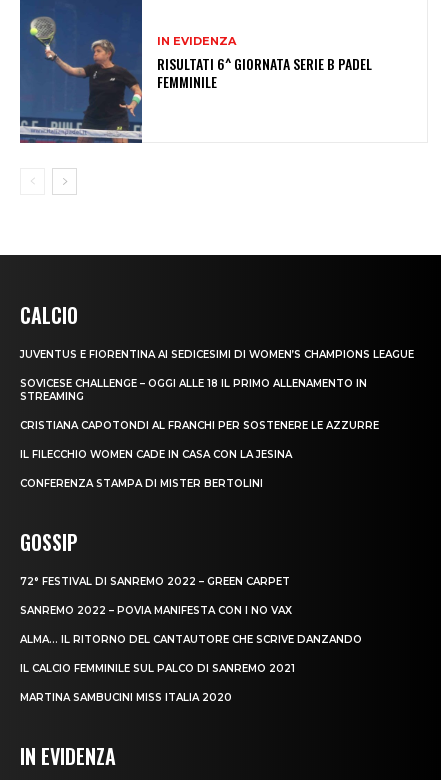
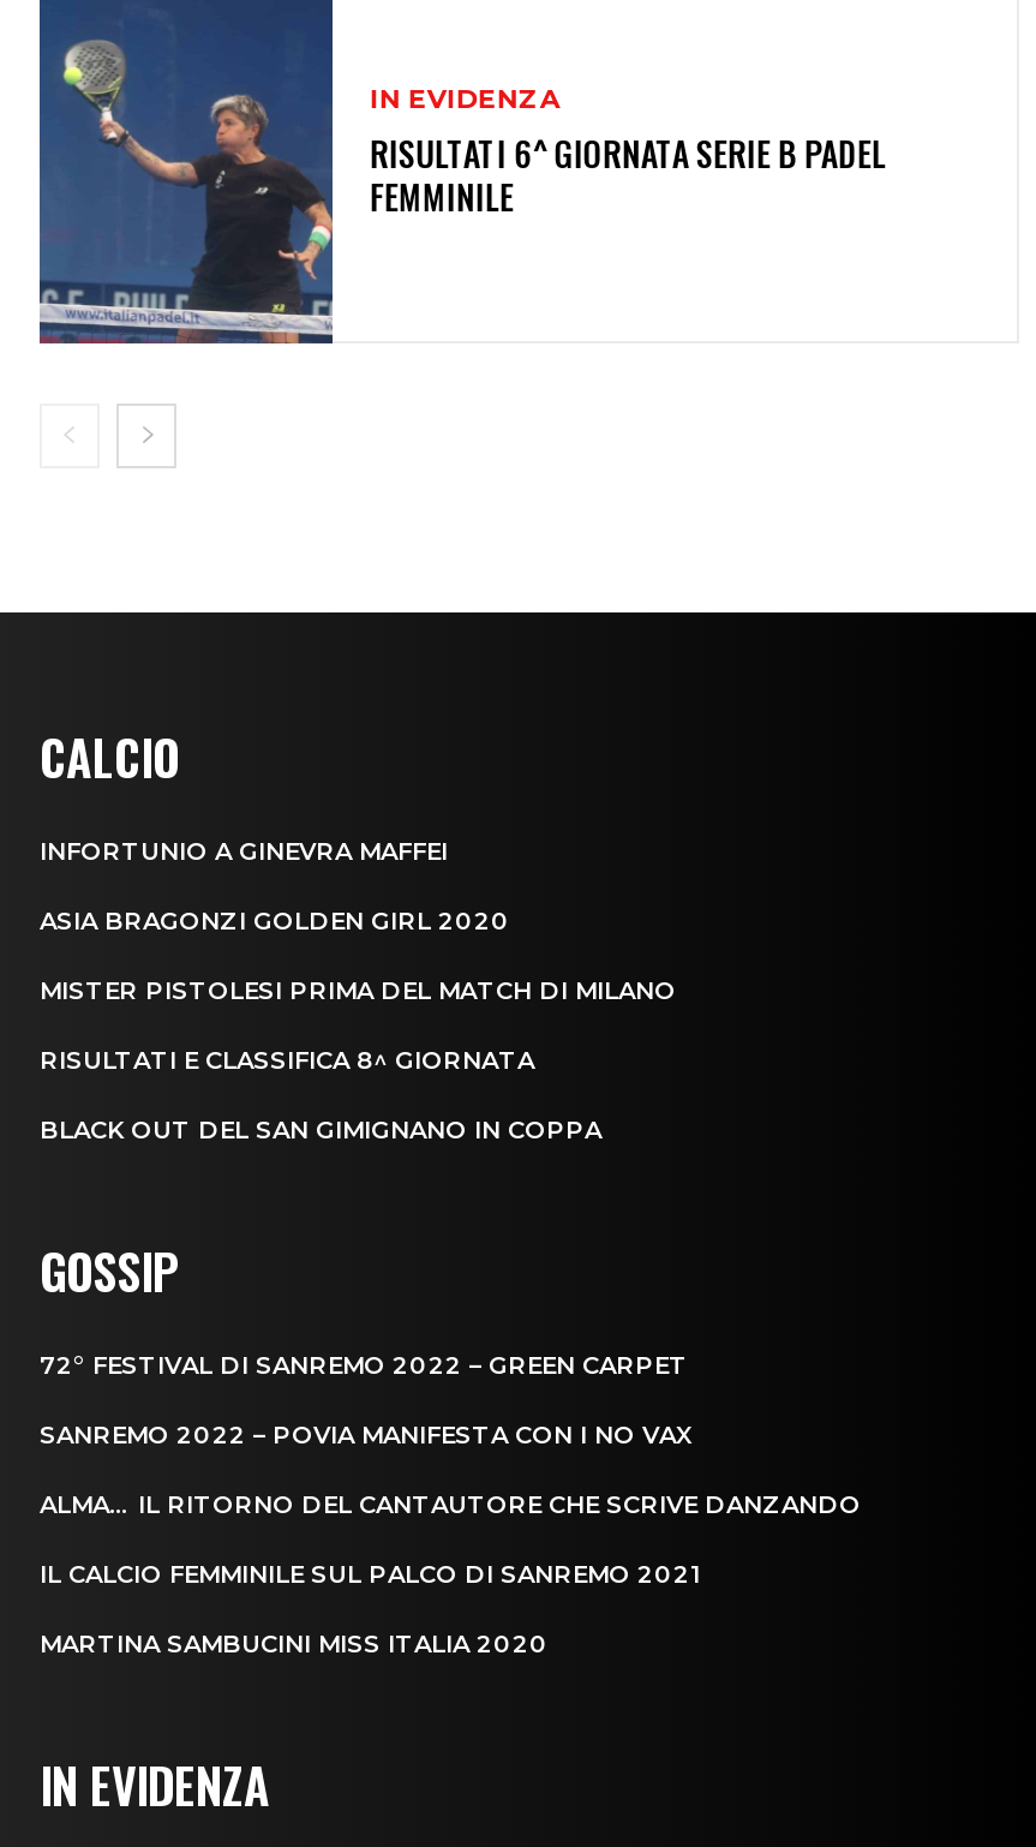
- JUVENTUS E FIORENTINA AI SEDICESIMI DI WOMEN’S CHAMPIONS LEAGUE
+ INFORTUNIO A GINEVRA MAFFEI

- SOVICESE CHALLENGE – OGGI ALLE 18 IL PRIMO ALLENAMENTO IN
- STREAMING
+ ASIA BRAGONZI GOLDEN GIRL 2020

- CRISTIANA CAPOTONDI AL FRANCHI PER SOSTENERE LE AZZURRE
+ MISTER PISTOLESI PRIMA DEL MATCH DI MILANO

- IL FILECCHIO WOMEN CADE IN CASA CON LA JESINA
+ RISULTATI E CLASSIFICA 8^ GIORNATA

- CONFERENZA STAMPA DI MISTER BERTOLINI
+ BLACK OUT DEL SAN GIMIGNANO IN COPPA
